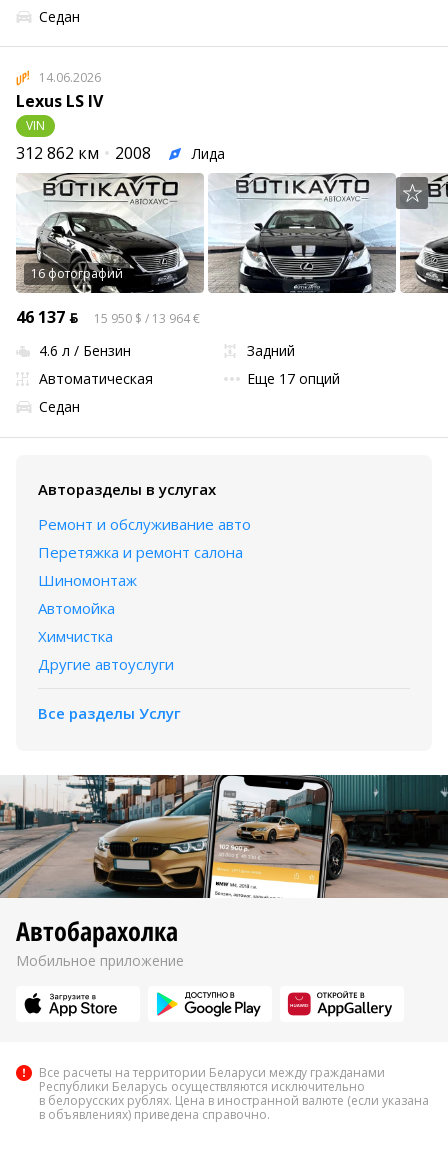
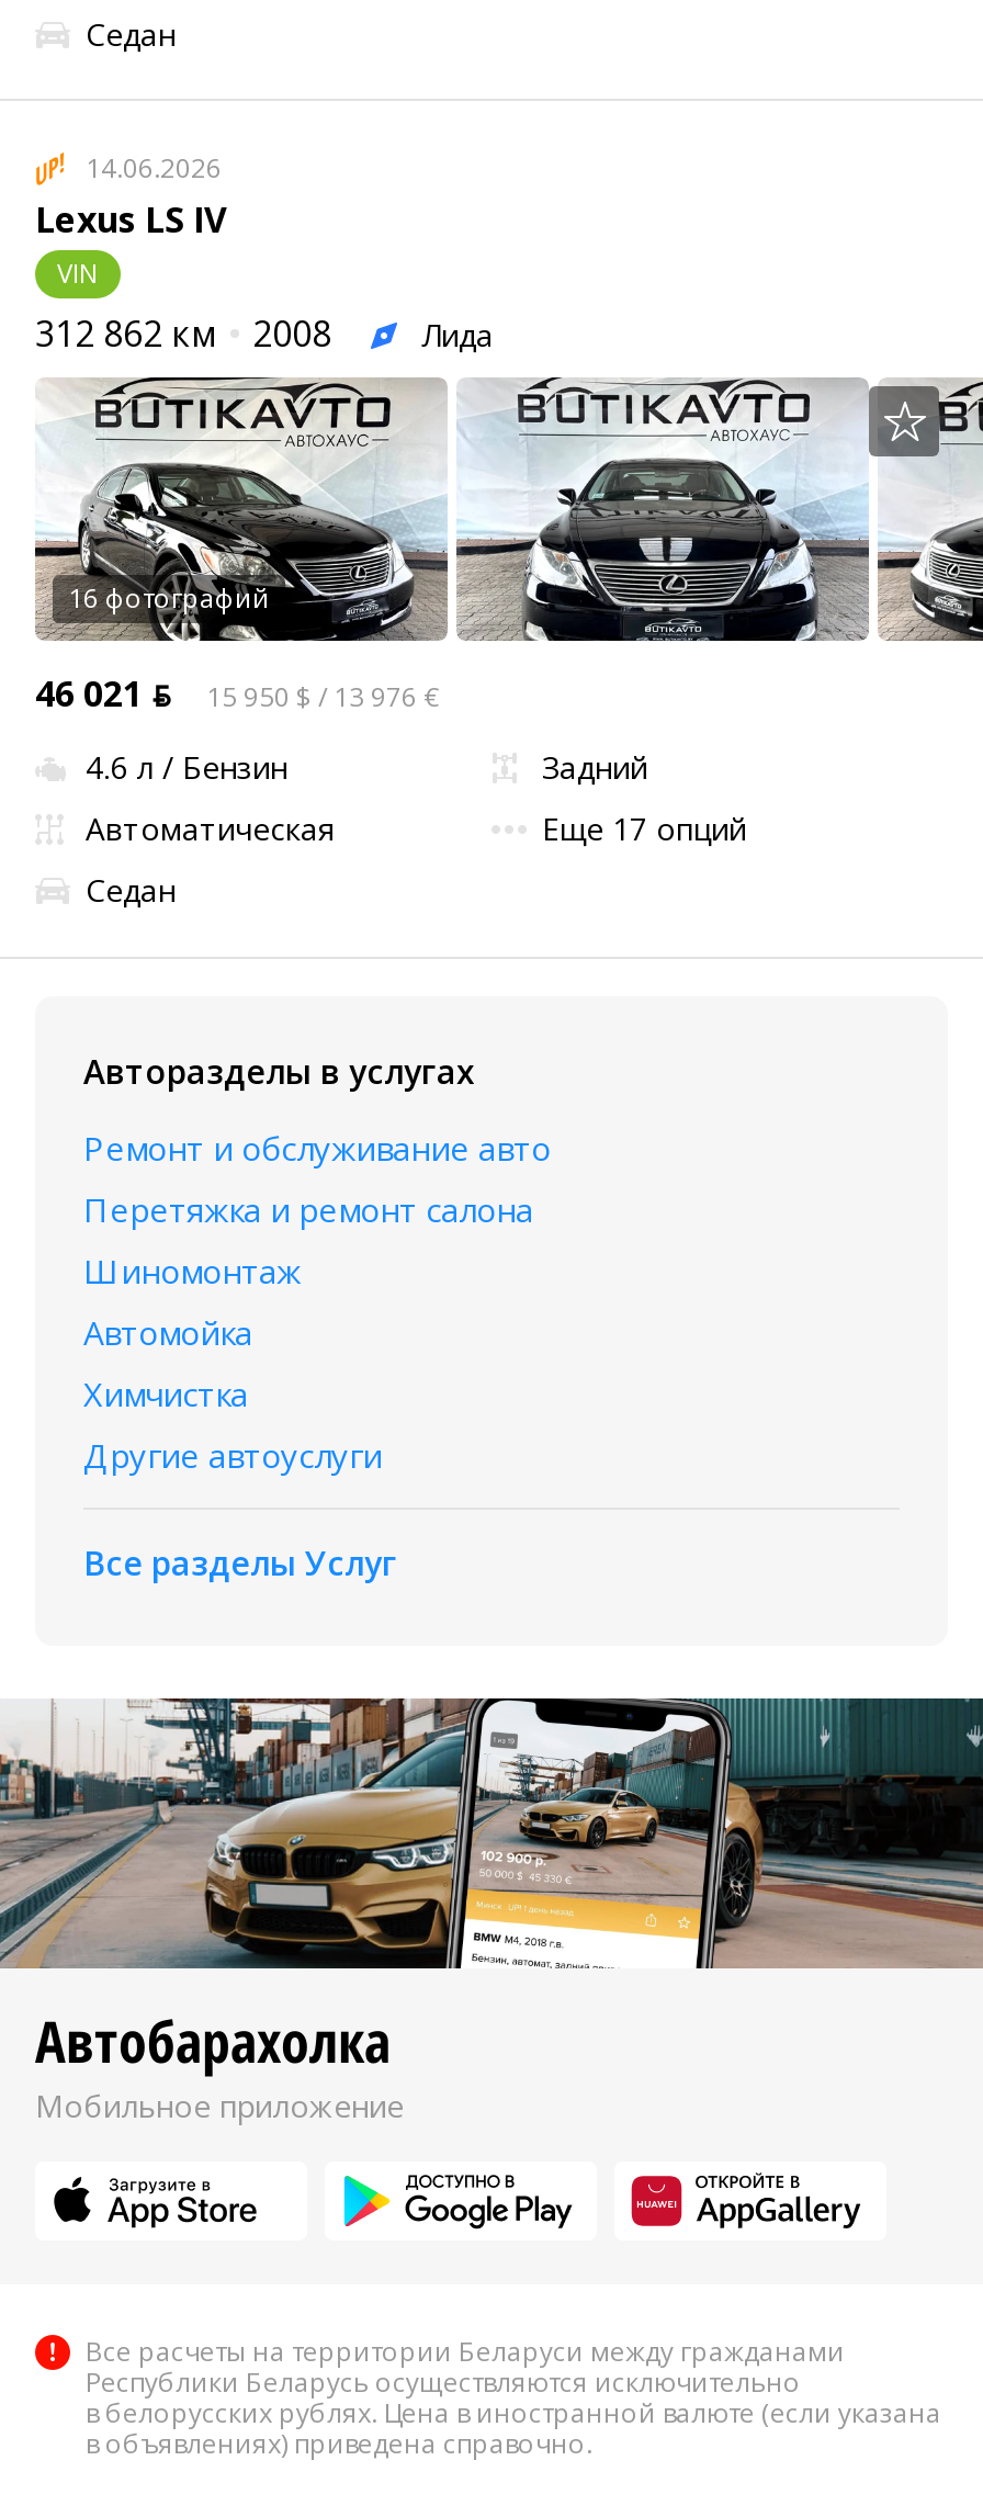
- 46 137 ƃ
+ 46 021 ƃ

- 15 950 $ / 13 964 €
+ 15 950 $ / 13 976 €
